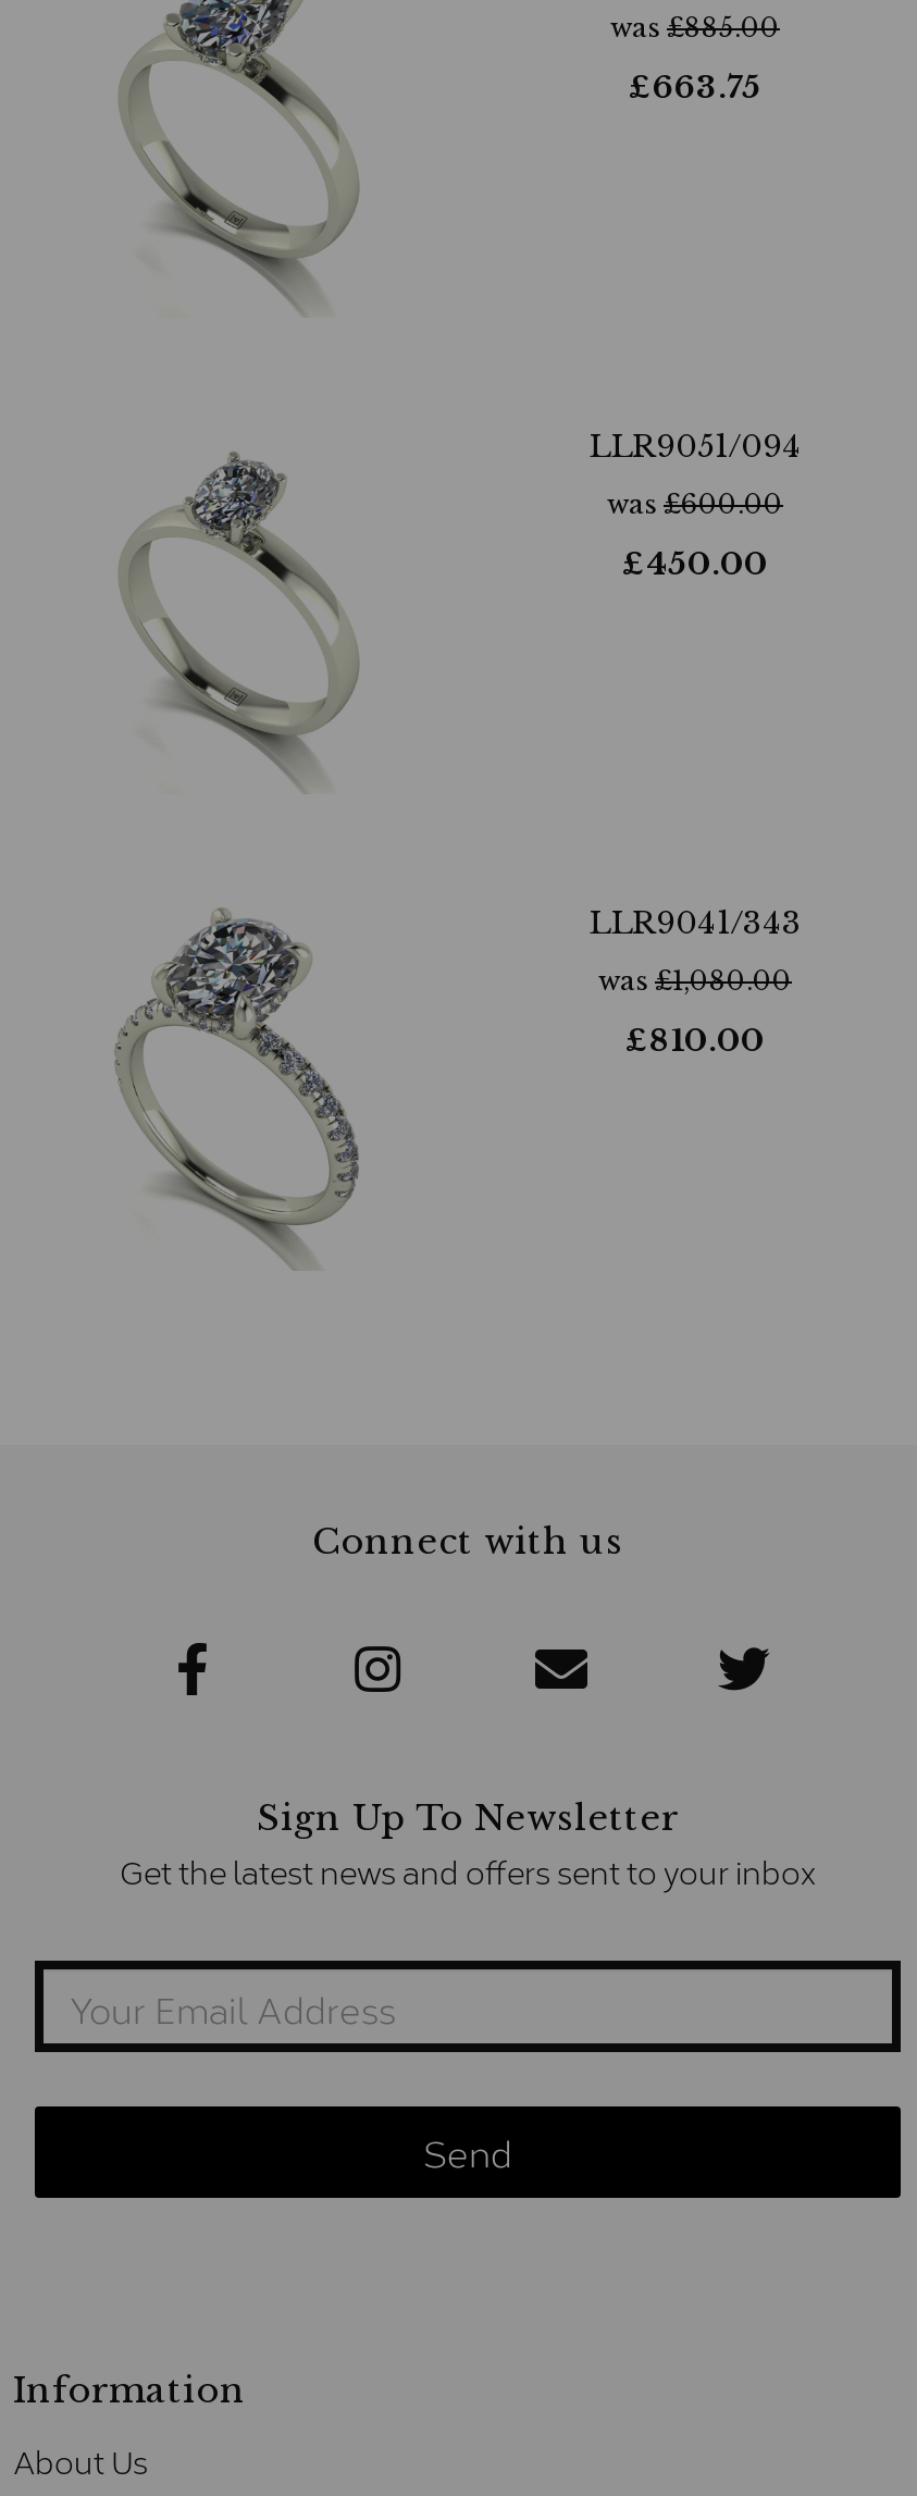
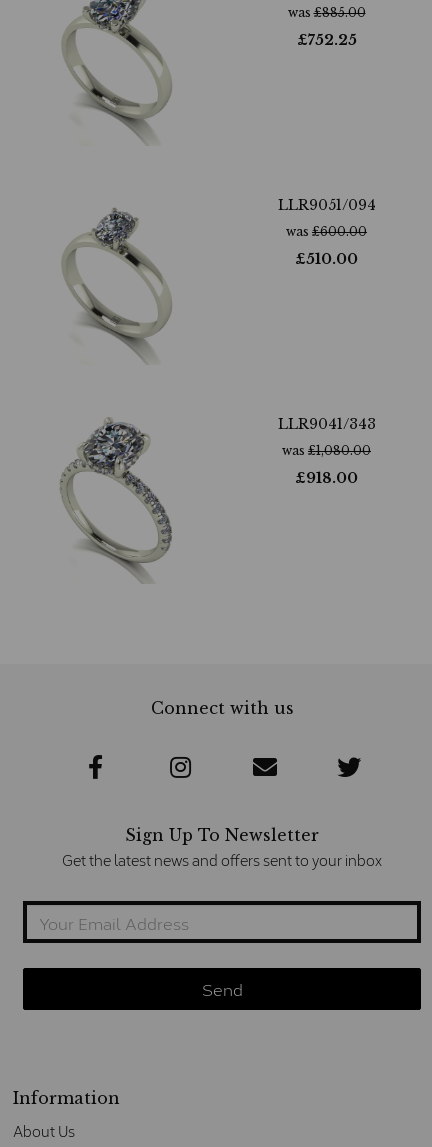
- £663.75
+ £752.25

- £450.00
+ £510.00

- £810.00
+ £918.00
